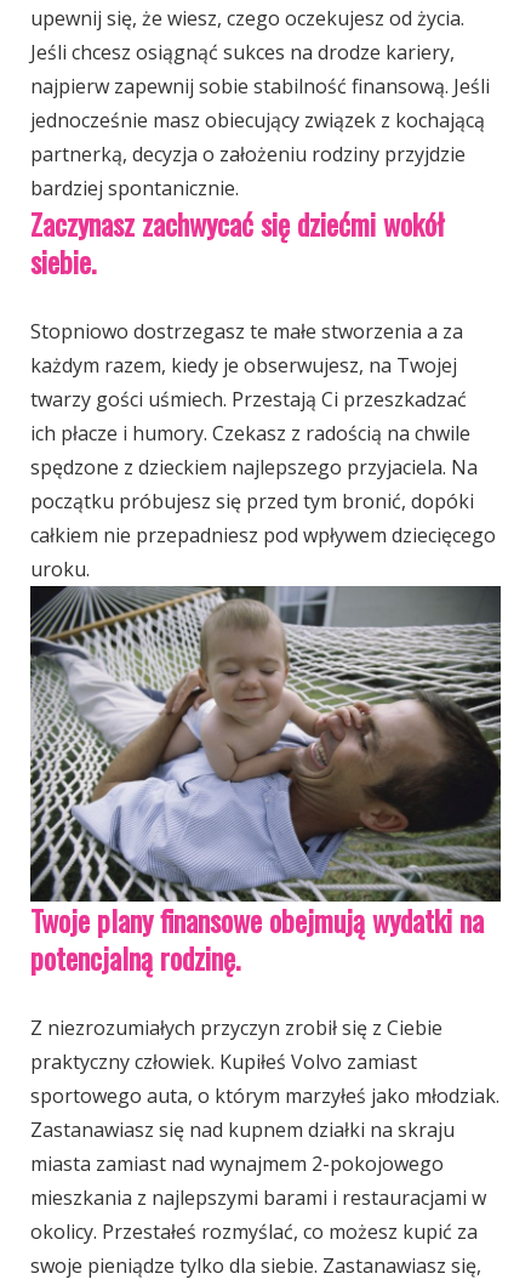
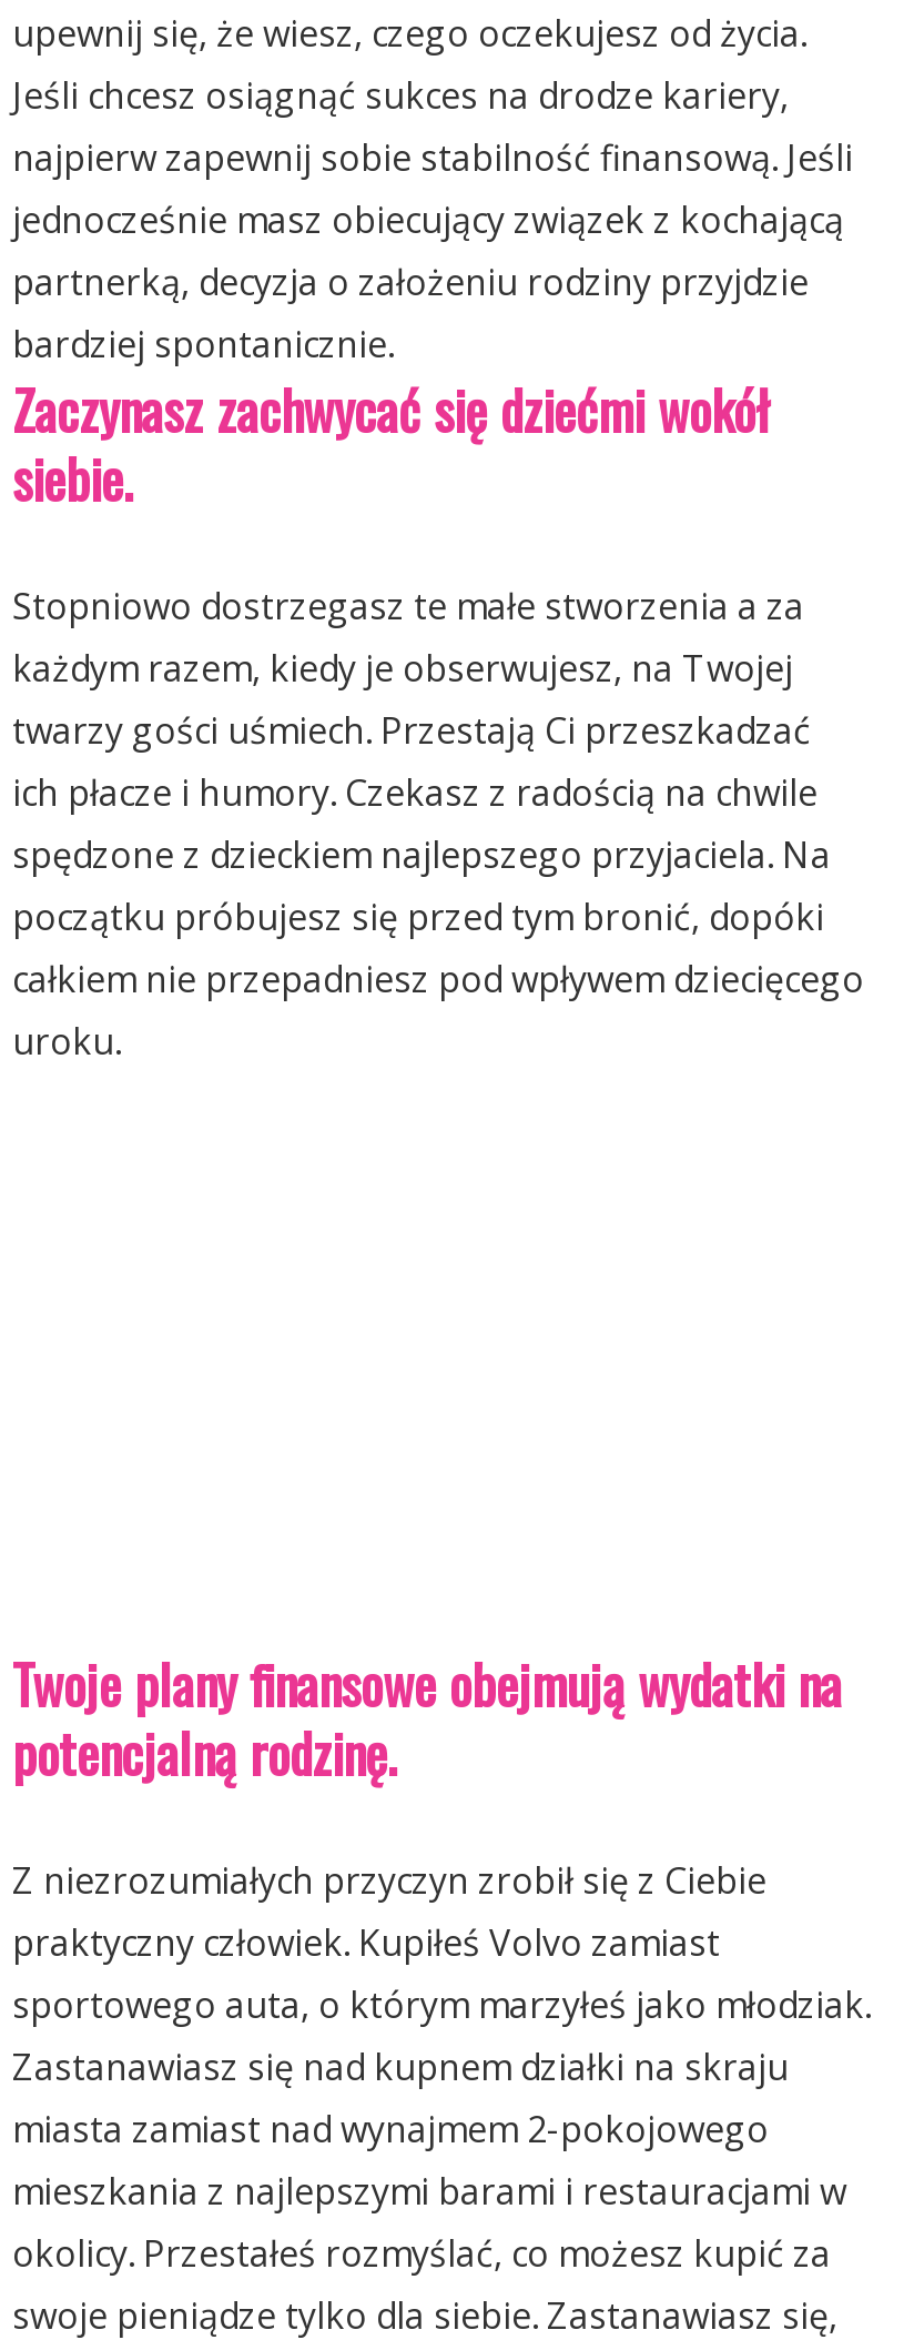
- [image]
